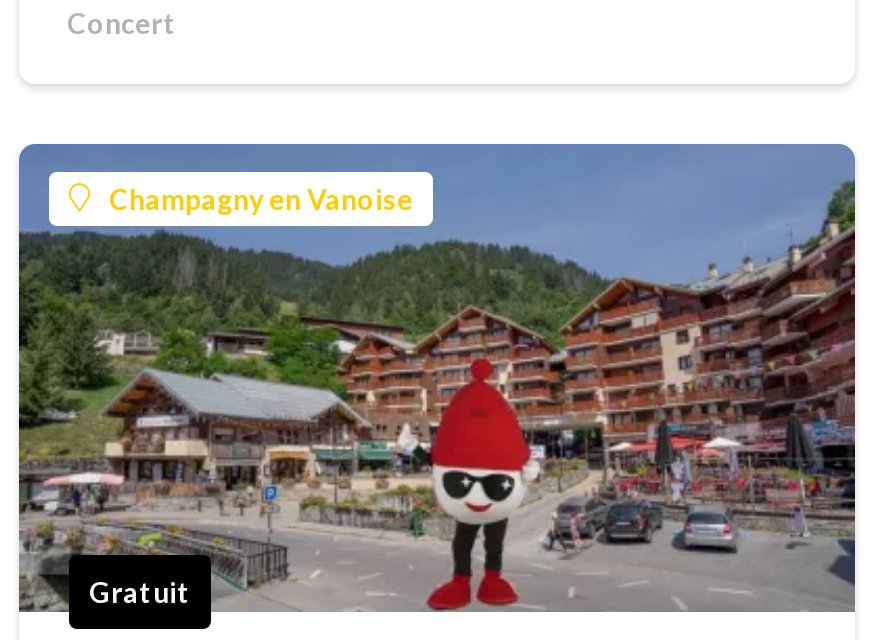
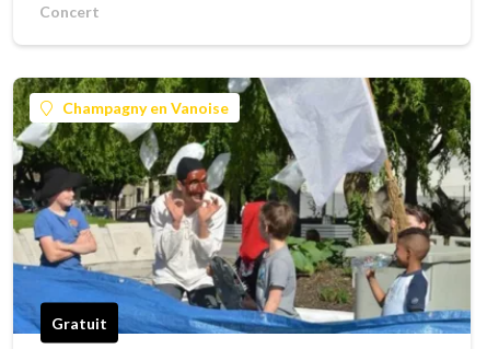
- [image]
+ [image]
